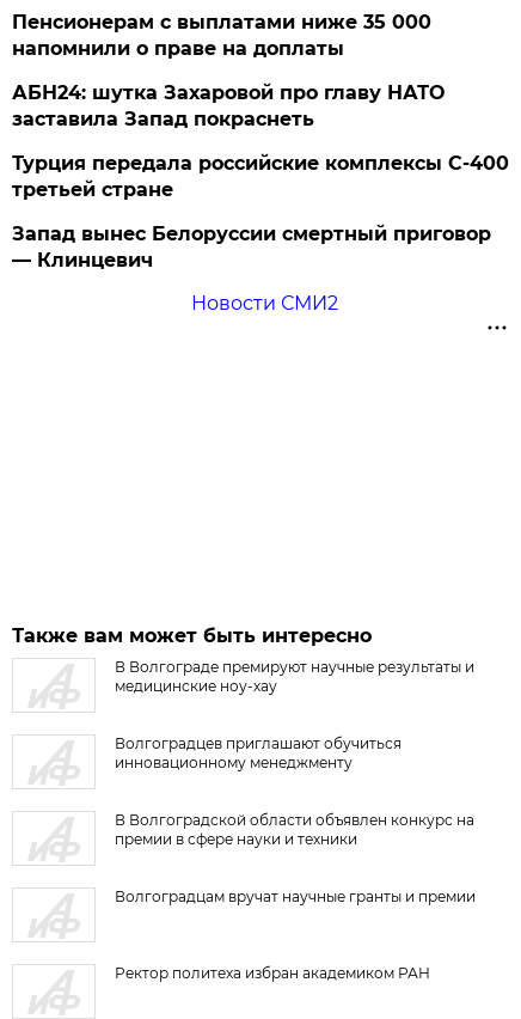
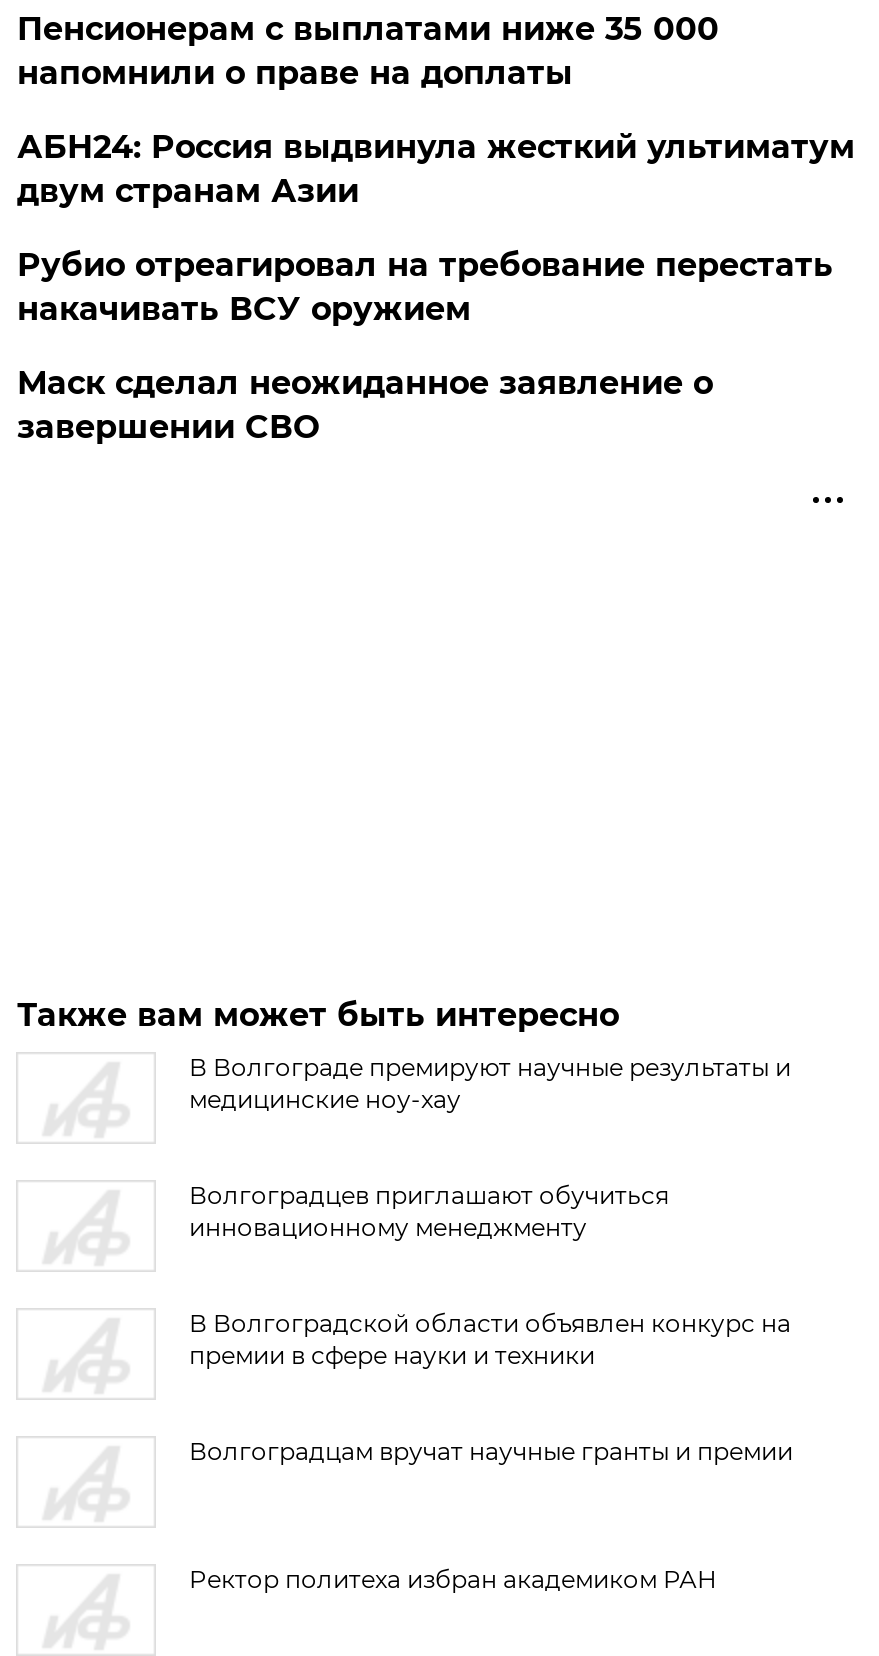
- АБН24: шутка Захаровой про главу НАТО
- заставила Запад покраснеть
- Турция передала российские комплексы С-400
- третьей стране
- Запад вынес Белоруссии смертный приговор
- — Клинцевич
- Новости СМИ2
+ АБН24: Россия выдвинула жесткий ультиматум
+ двум странам Азии
+ Рубио отреагировал на требование перестать
+ накачивать ВСУ оружием
+ Маск сделал неожиданное заявление о
+ завершении СВО
